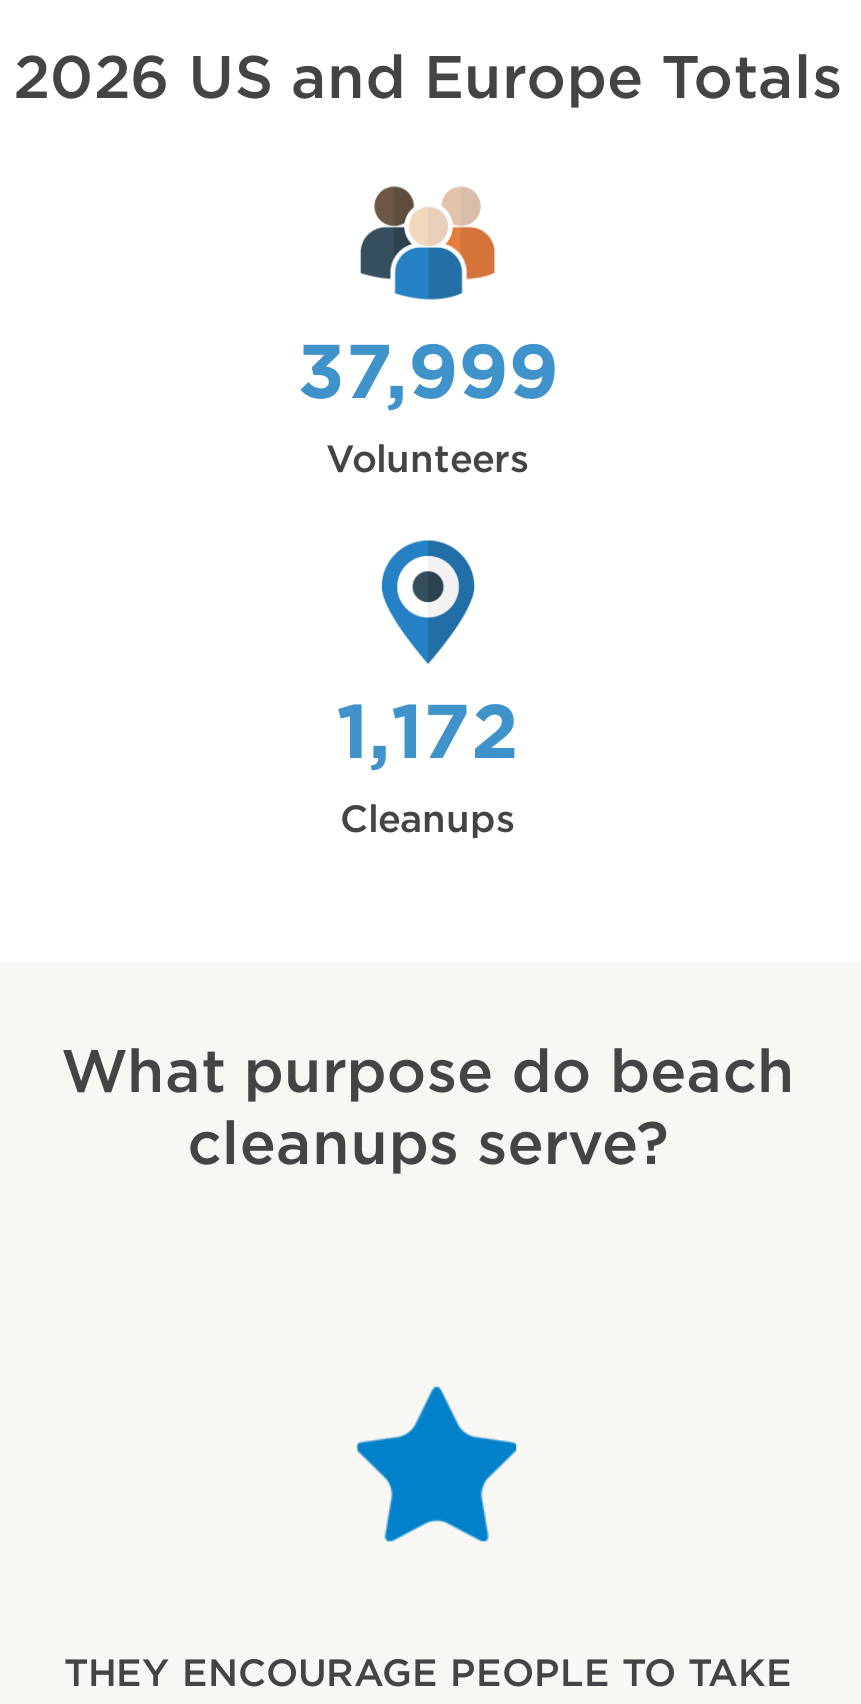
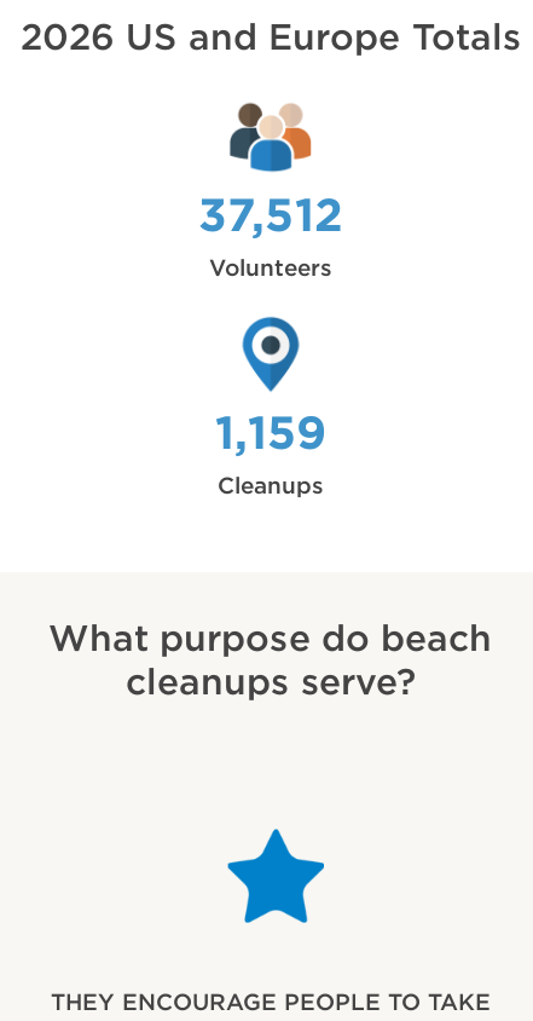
- 37,999
+ 37,512

- 1,172
+ 1,159
